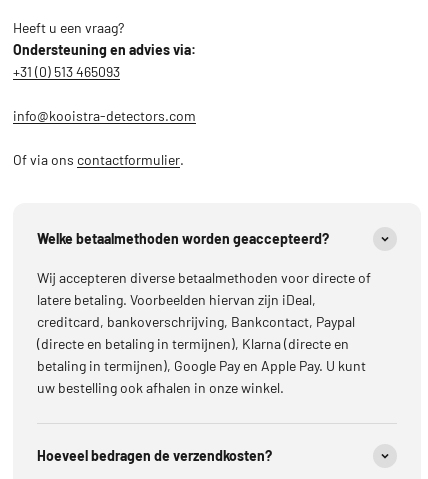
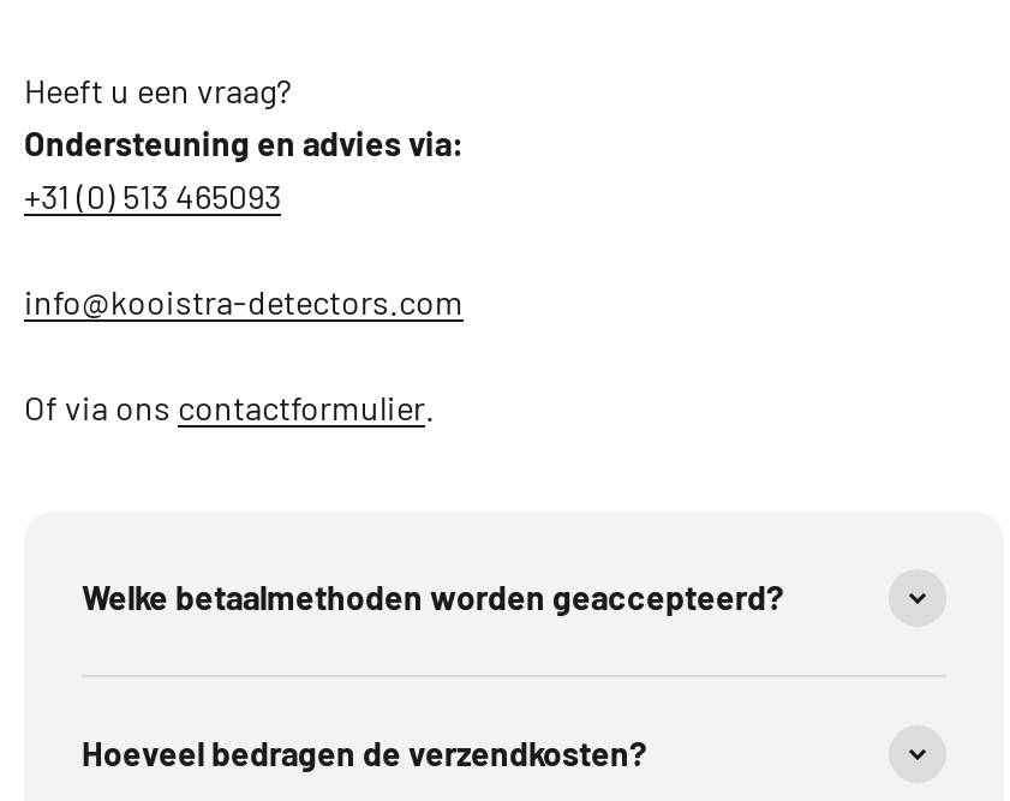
- Wij accepteren diverse betaalmethoden voor directe of
- latere betaling. Voorbeelden hiervan zijn iDeal,
- creditcard, bankoverschrijving, Bankcontact, Paypal
- (directe en betaling in termijnen), Klarna (directe en
- betaling in termijnen), Google Pay en Apple Pay. U kunt
- uw bestelling ook afhalen in onze winkel.
